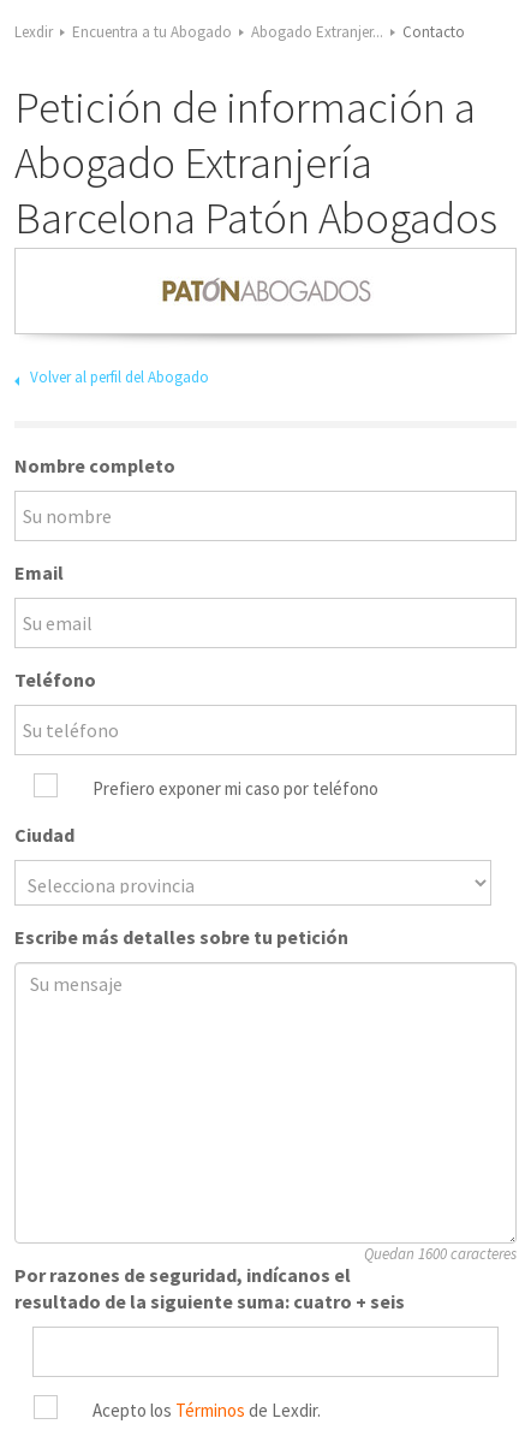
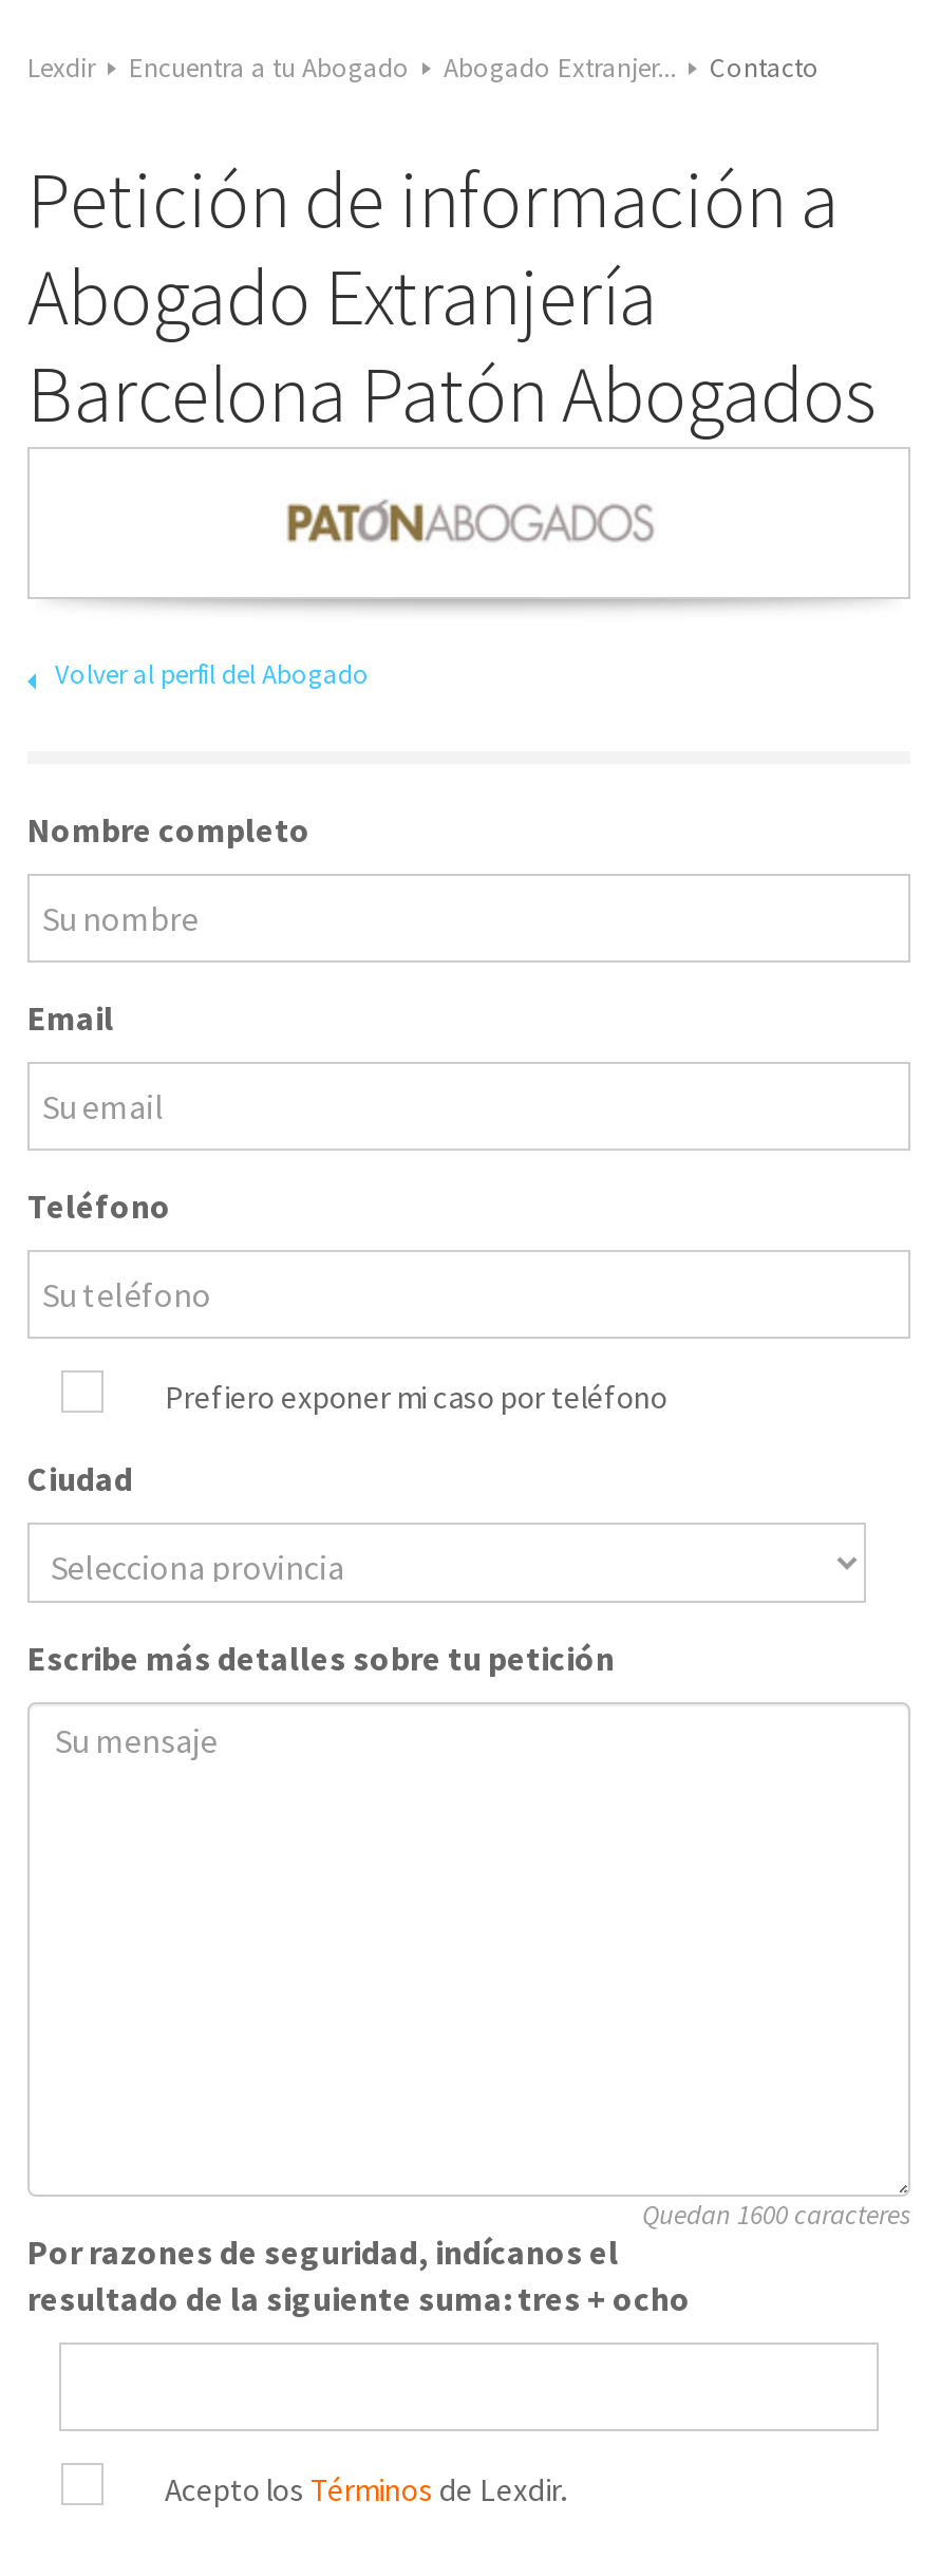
- resultado de la siguiente suma: cuatro + seis
+ resultado de la siguiente suma: tres + ocho
